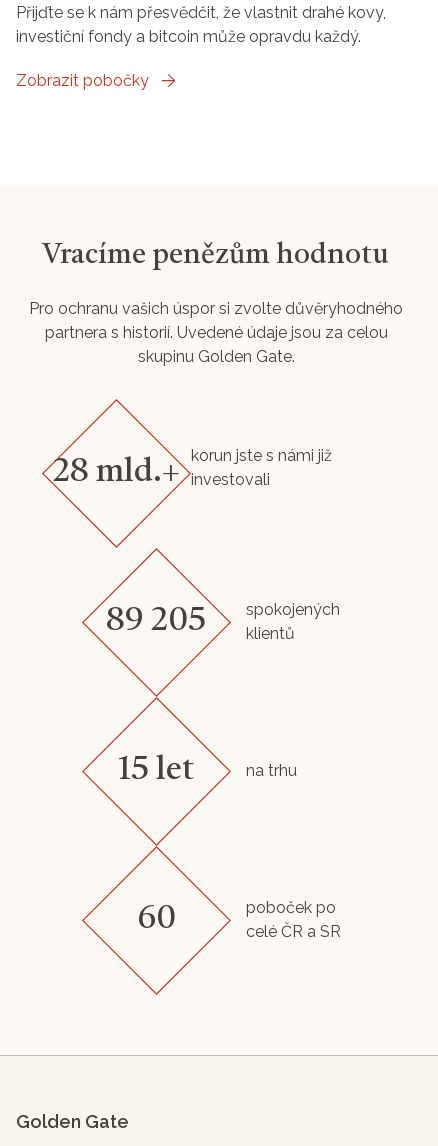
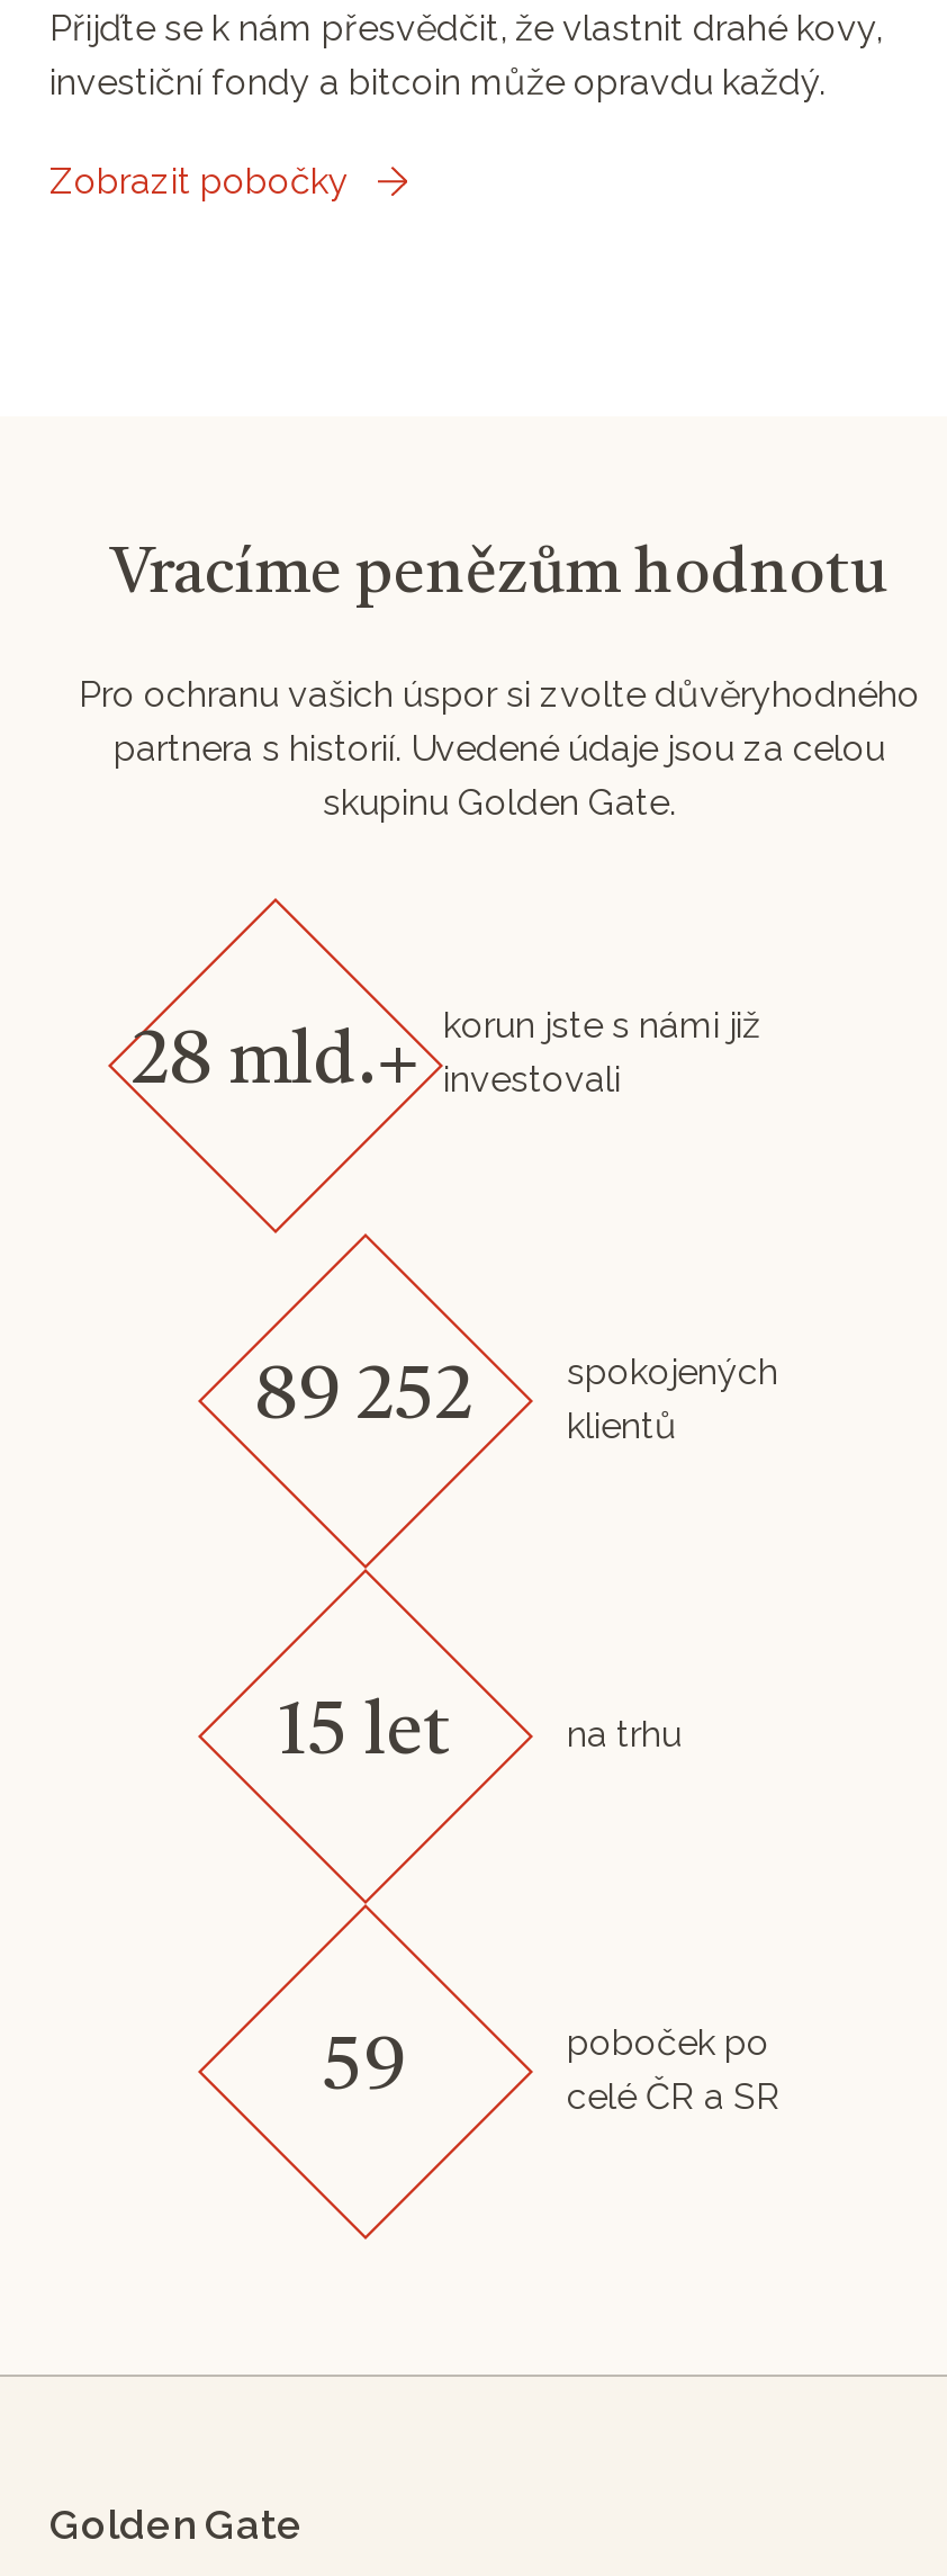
- 89 205
+ 89 252

- 60
+ 59
